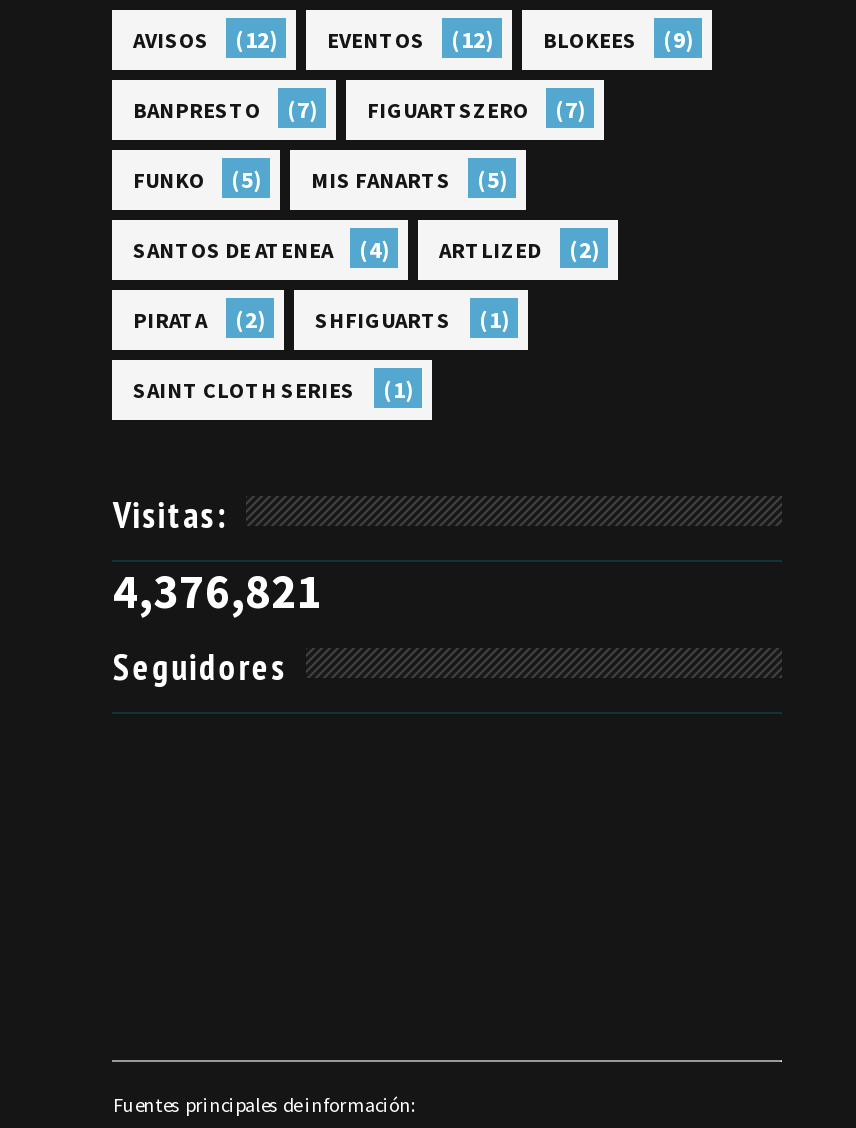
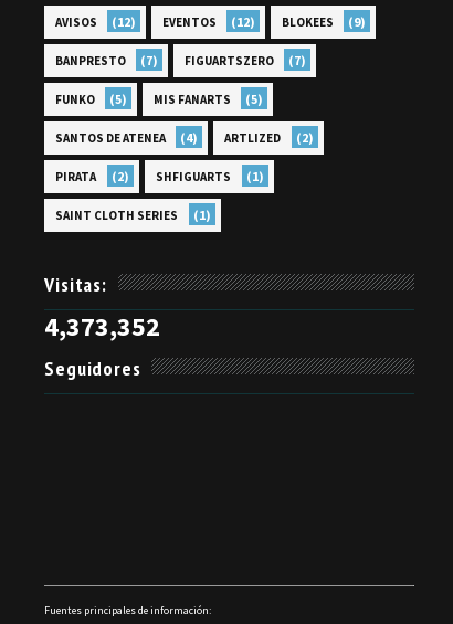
- 4,376,821
+ 4,373,352
